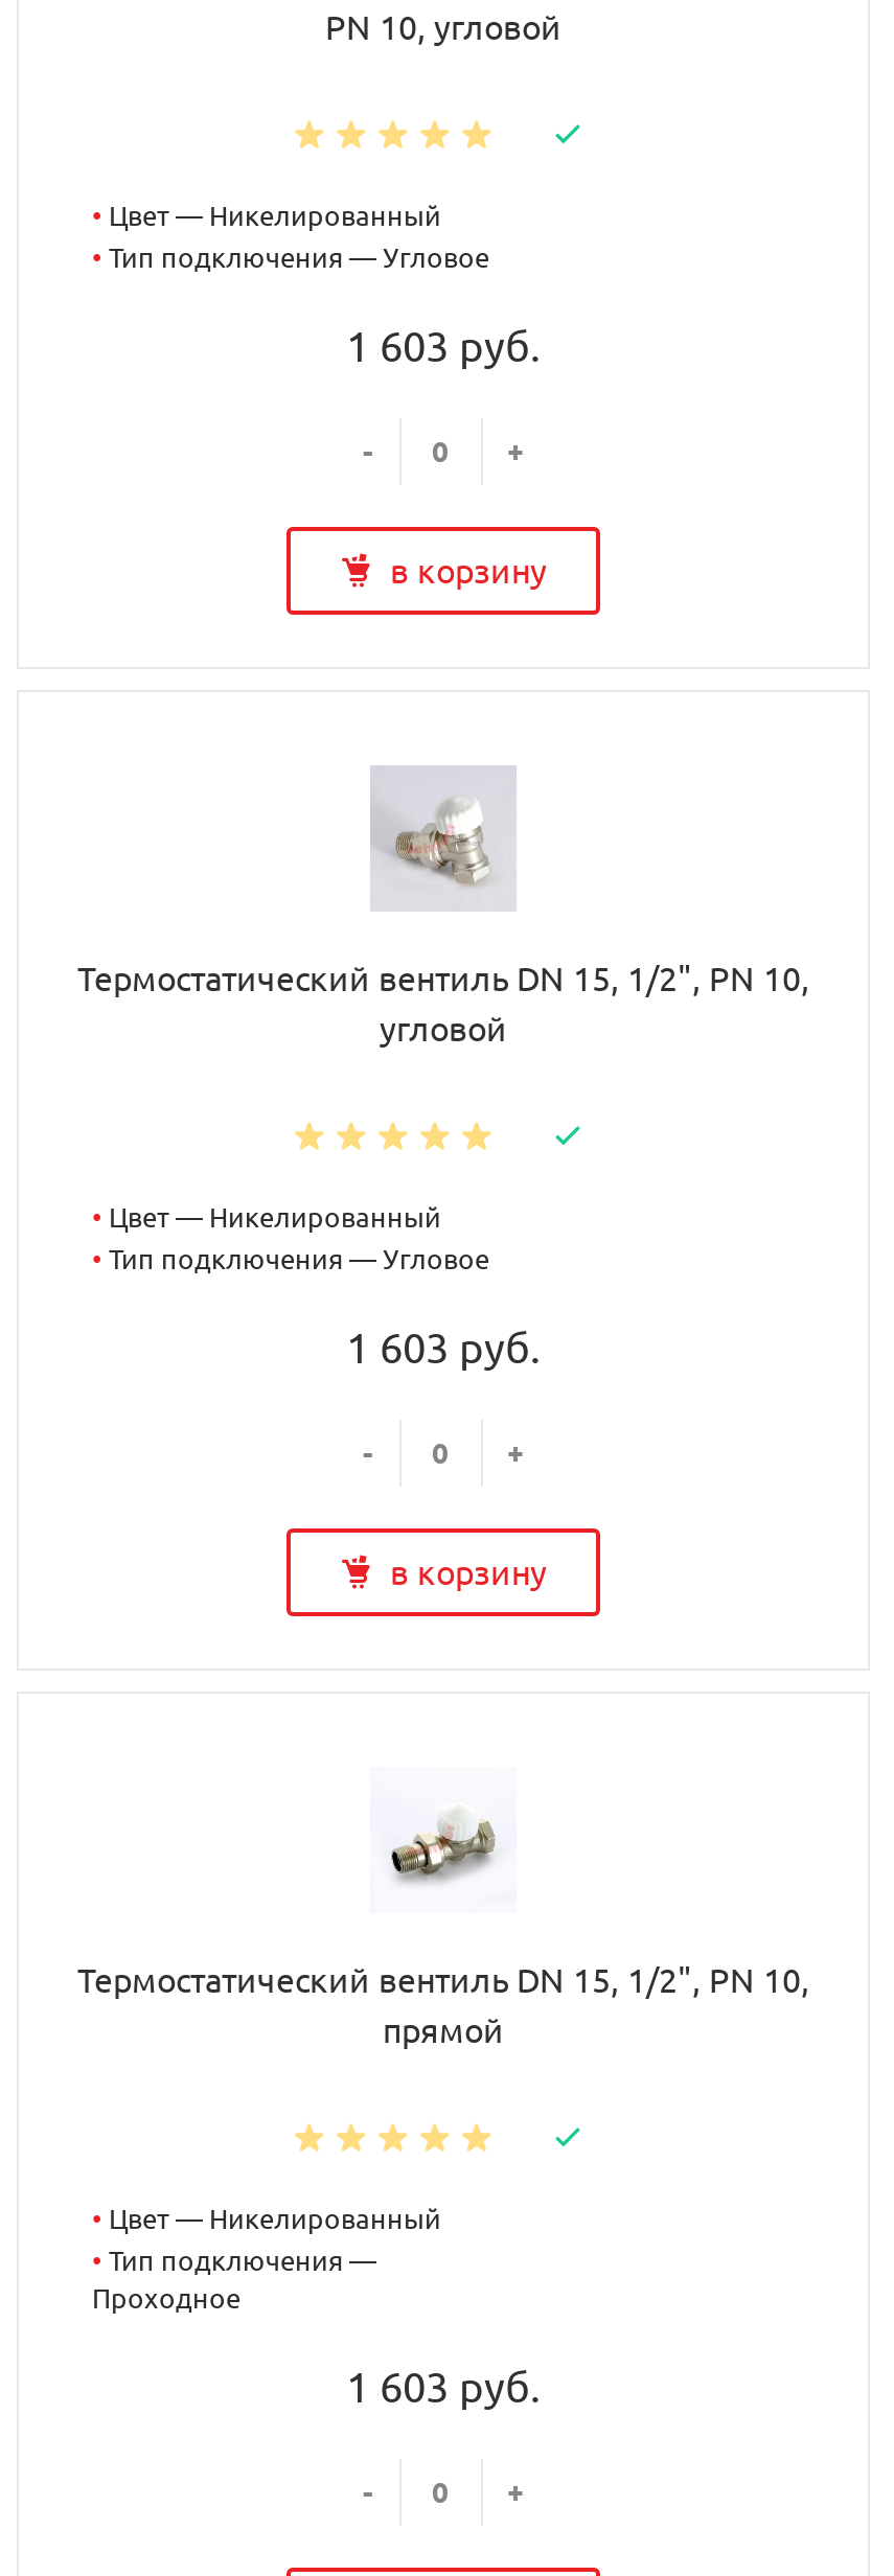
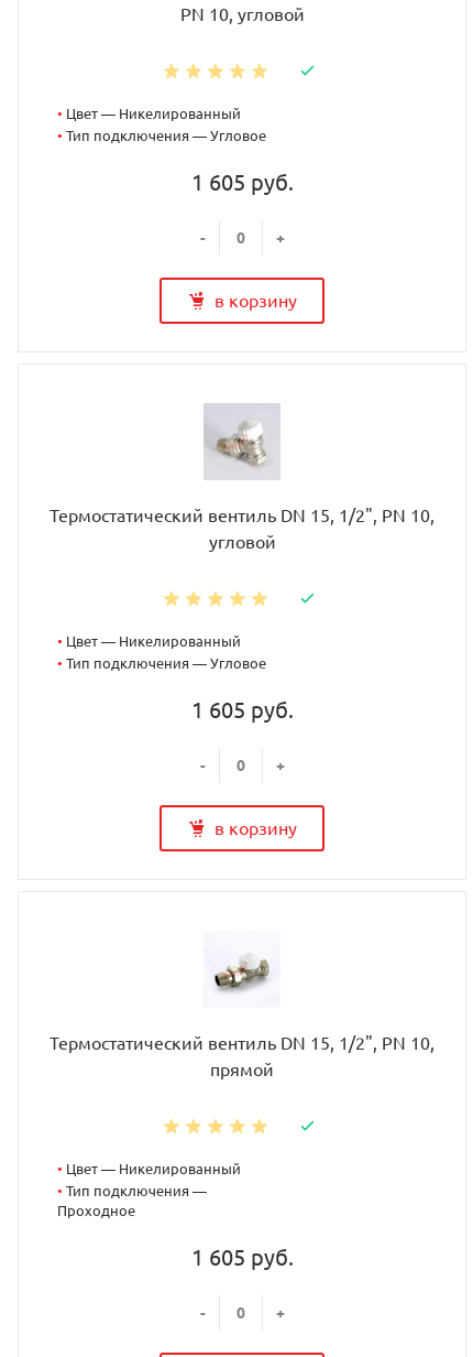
- 1 603 руб.
+ 1 605 руб.

- 1 603 руб.
+ 1 605 руб.

- 1 603 руб.
+ 1 605 руб.
